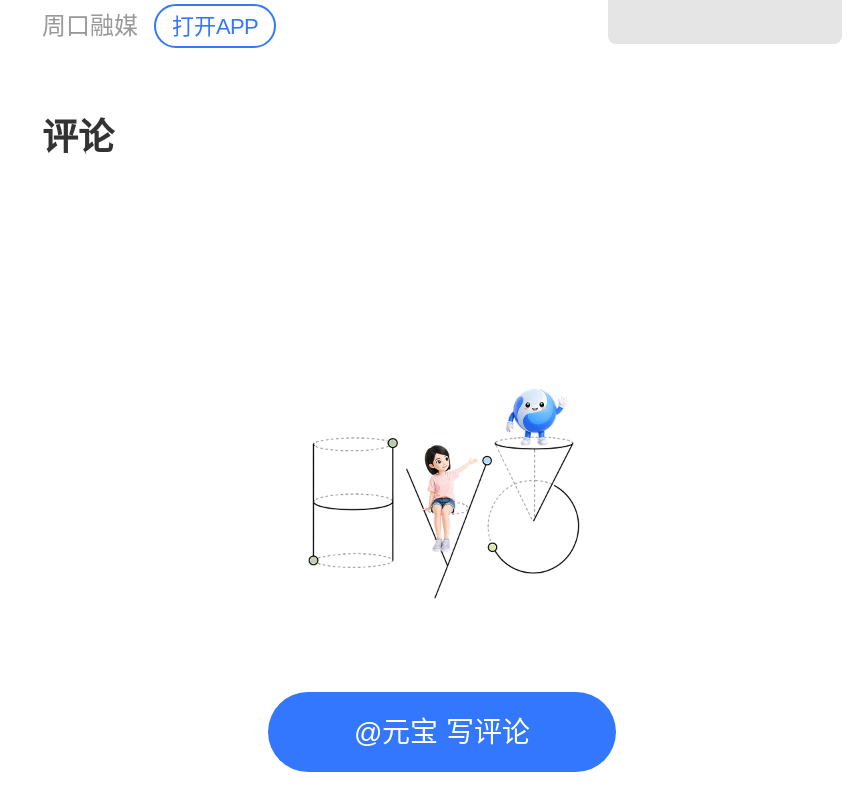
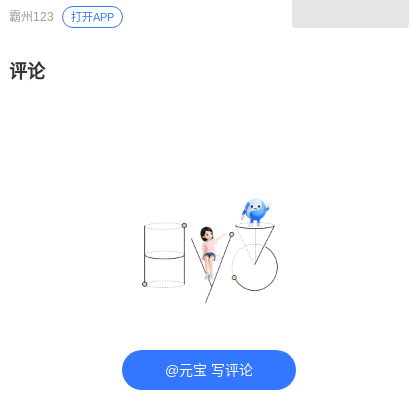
- 周口融媒
+ 霸州123
